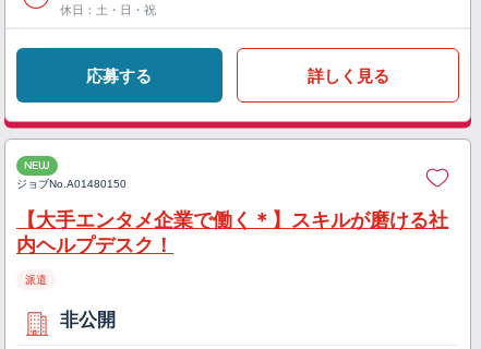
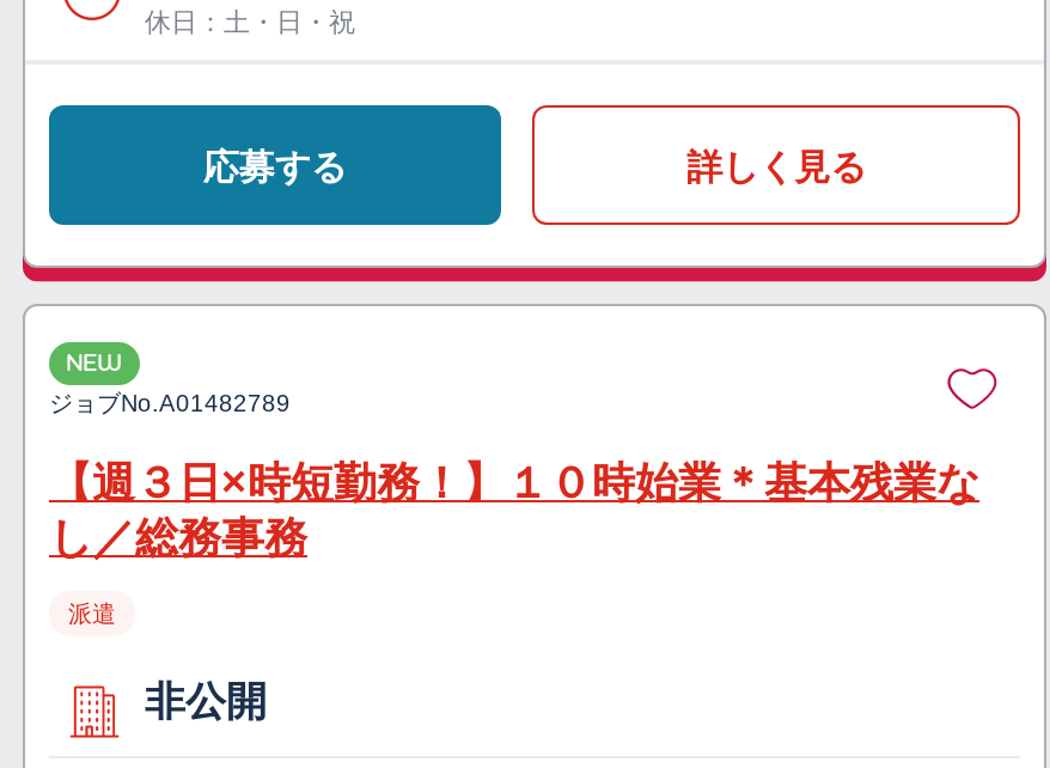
- ジョブNo. A01480150
+ ジョブNo. A01482789

- 【大手エンタメ企業で働く＊】スキルが磨ける社
- 内ヘルプデスク！
+ 【週３日×時短勤務！】１０時始業＊基本残業な
+ し／総務事務
